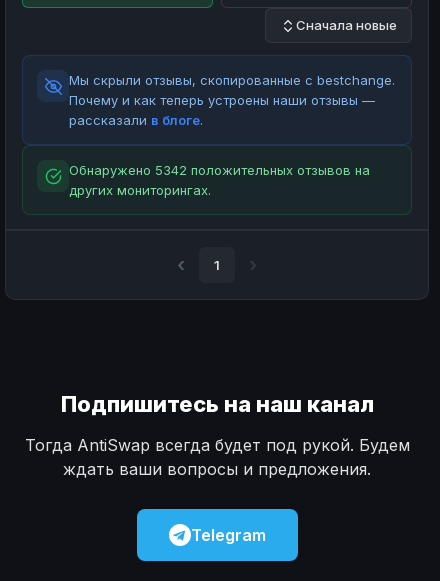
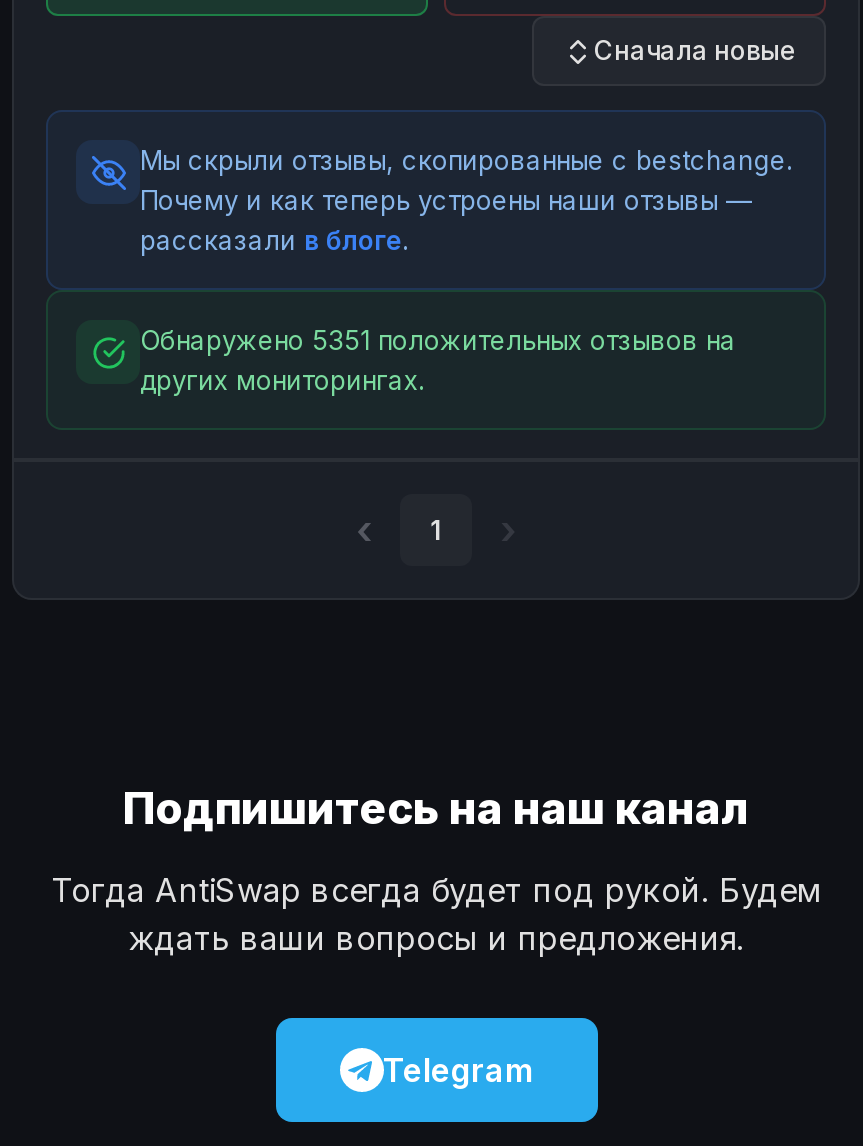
- Обнаружено 5342 положительных отзывов на
+ Обнаружено 5351 положительных отзывов на
